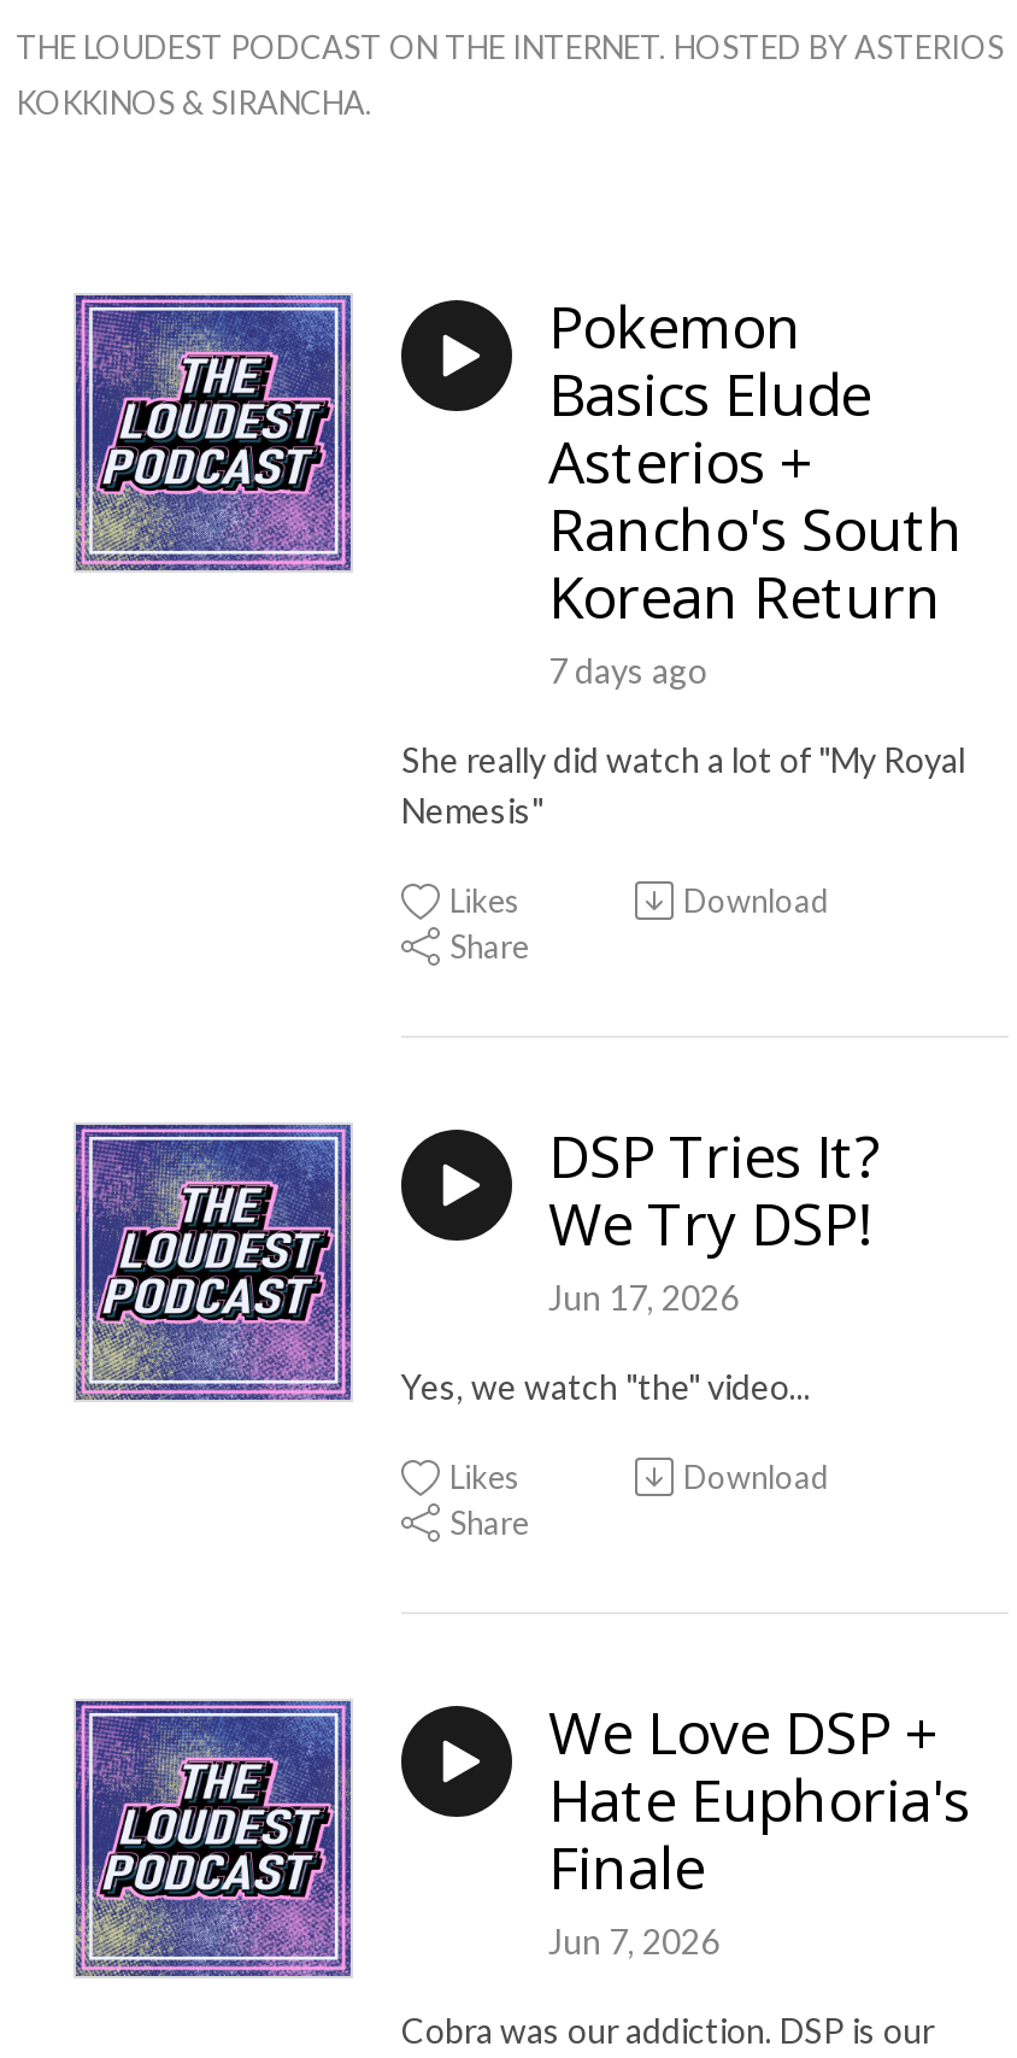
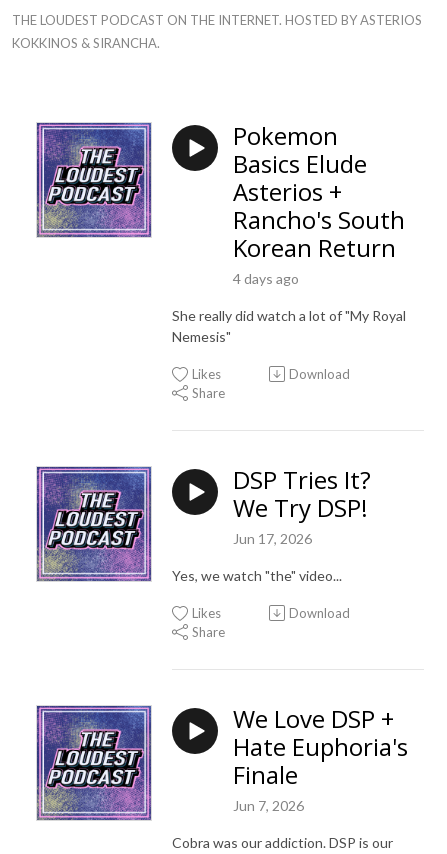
- 7 days ago
+ 4 days ago
